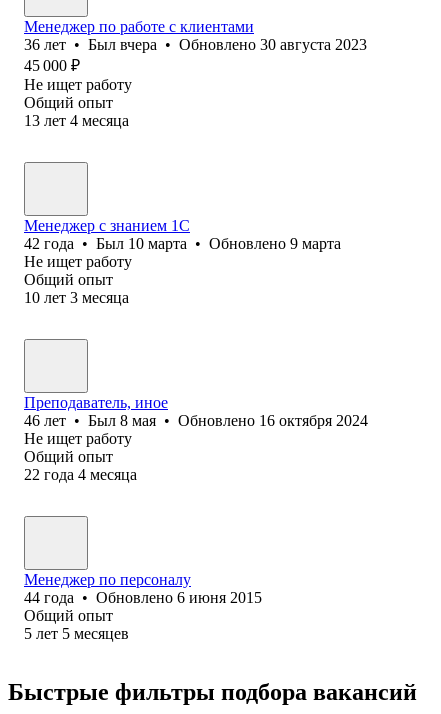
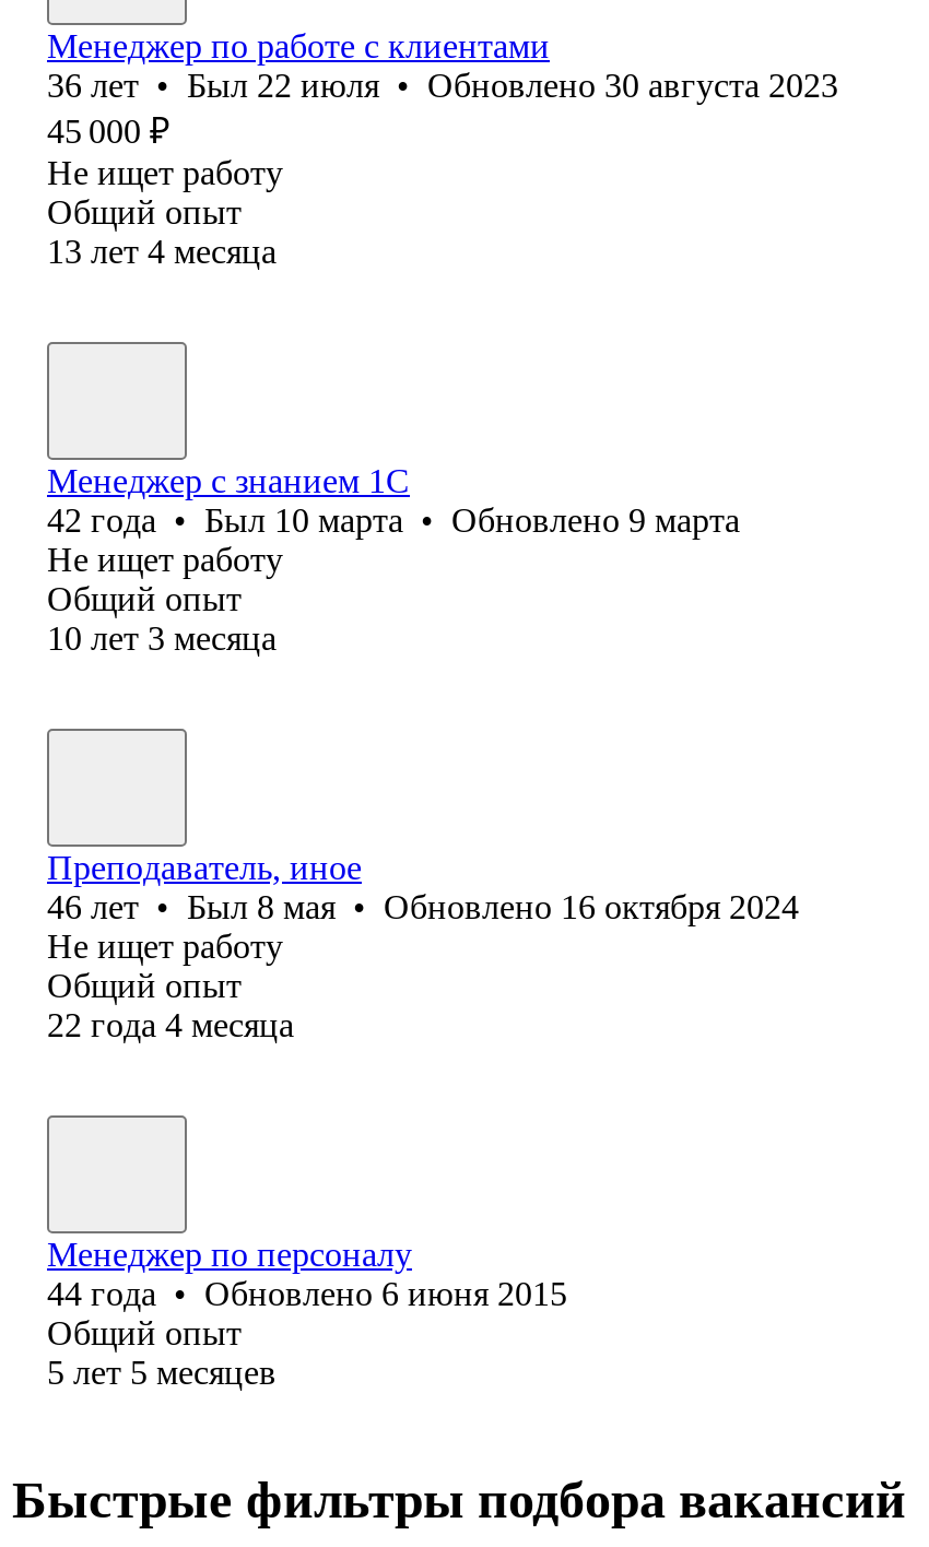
- 36 лет • Был вчера • Обновлено 30 августа 2023
+ 36 лет • Был 22 июля • Обновлено 30 августа 2023
